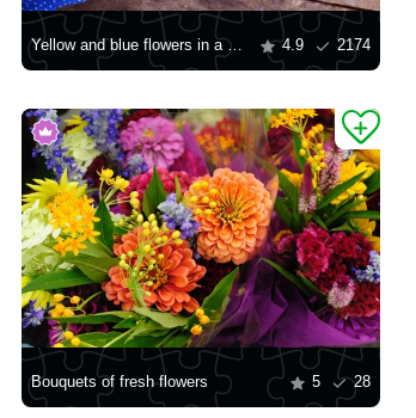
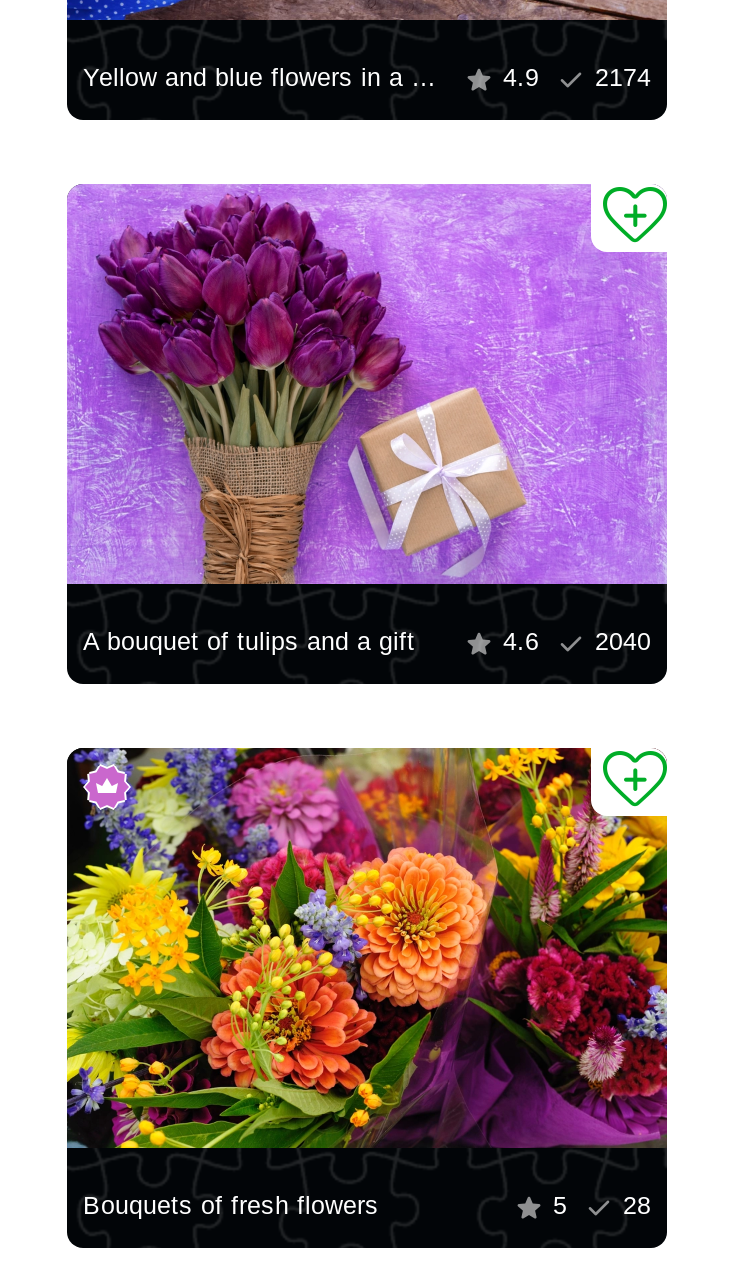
+ [image]
+ A bouquet of tulips and a gift
+ 4.6
+ 2040
